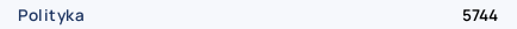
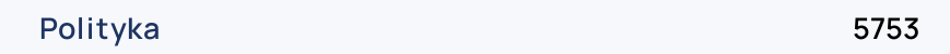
- 5744
+ 5753
